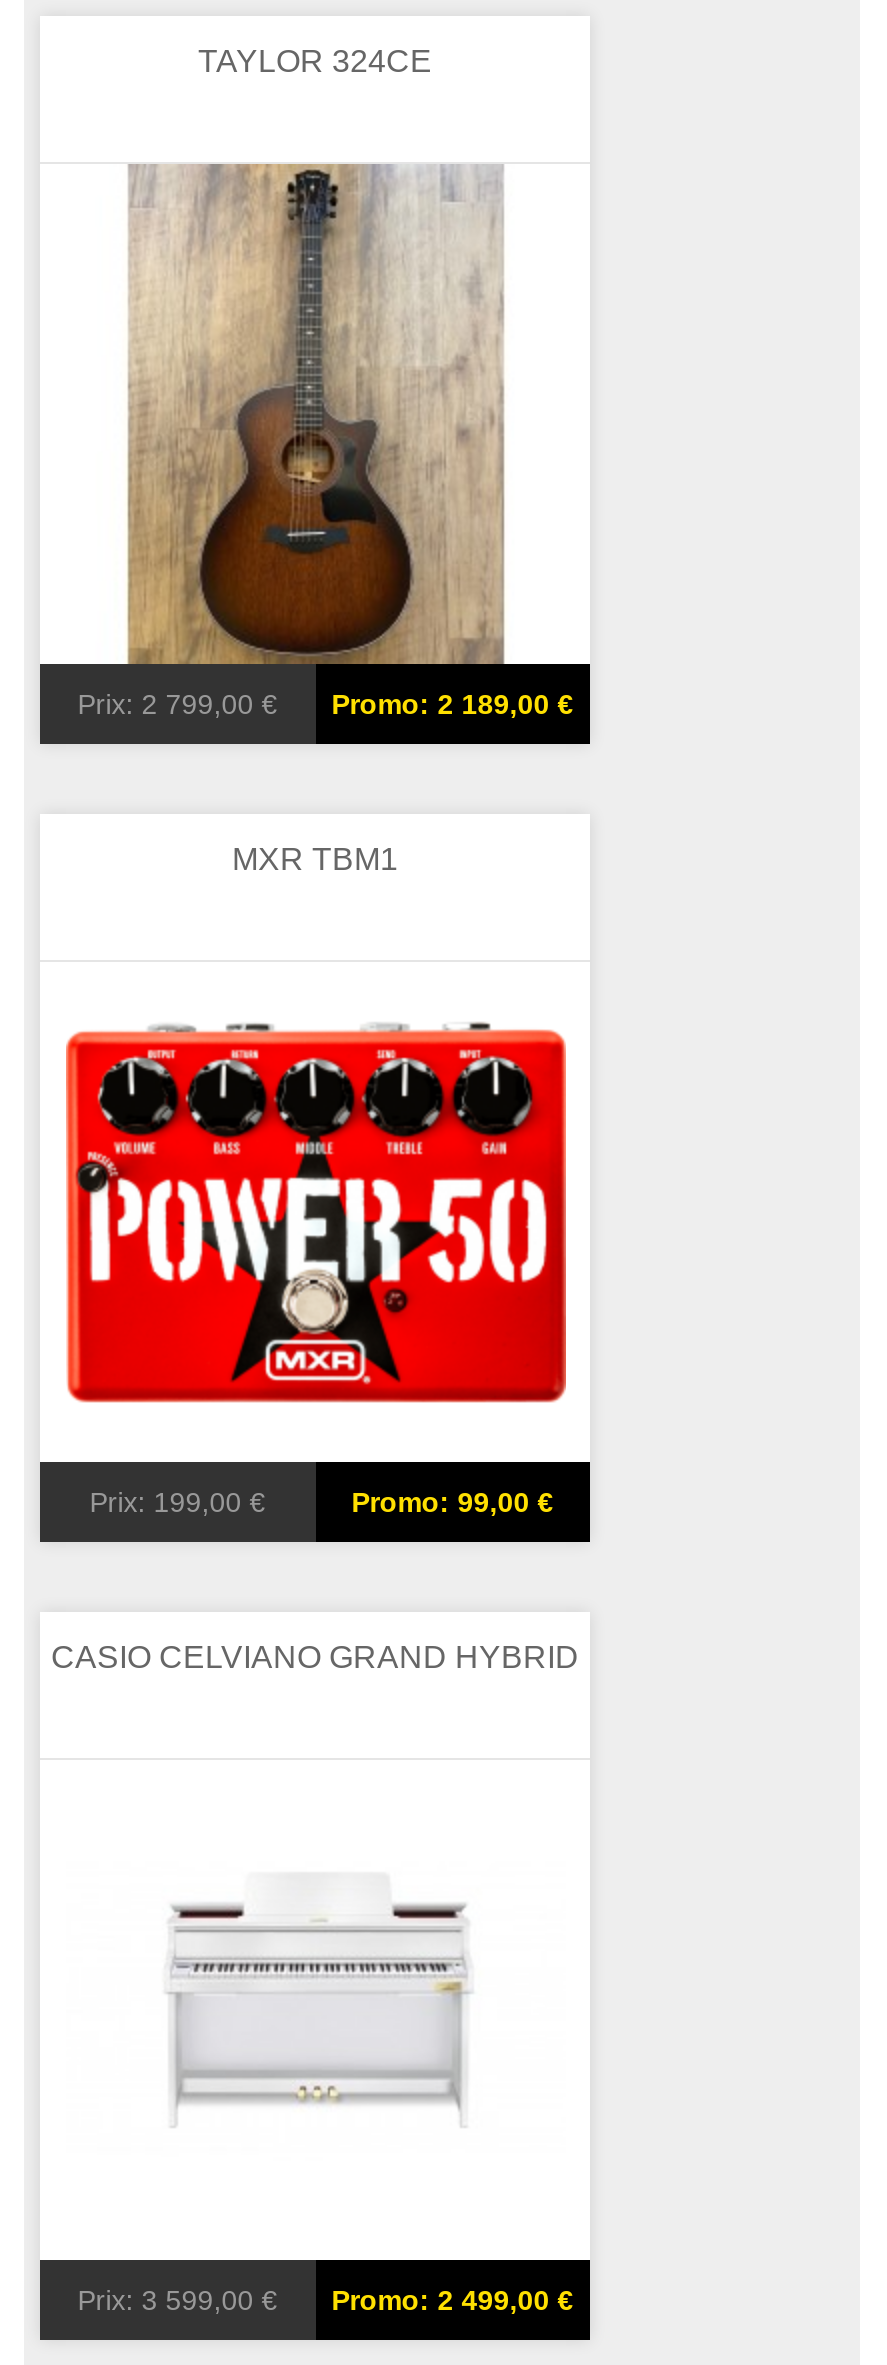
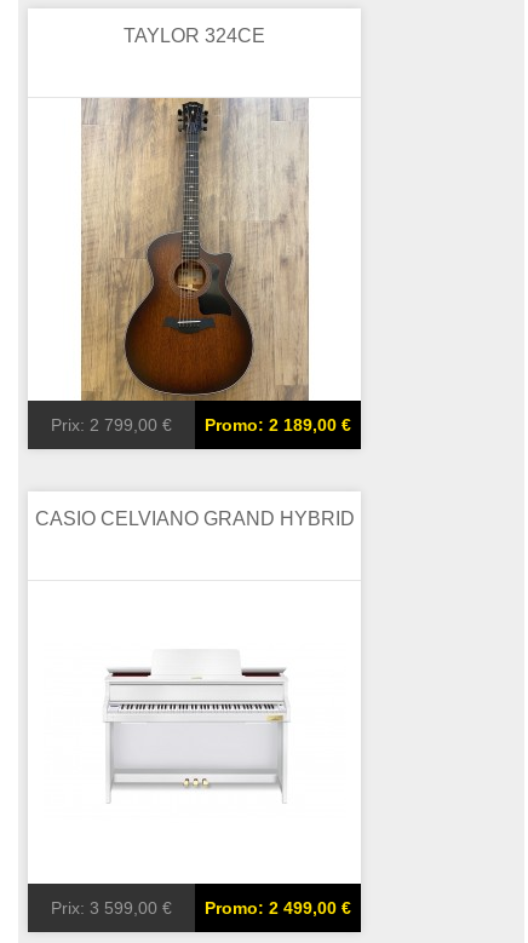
- MXR TBM1

- [image]

- Prix: 199,00 €
- Promo: 99,00 €
